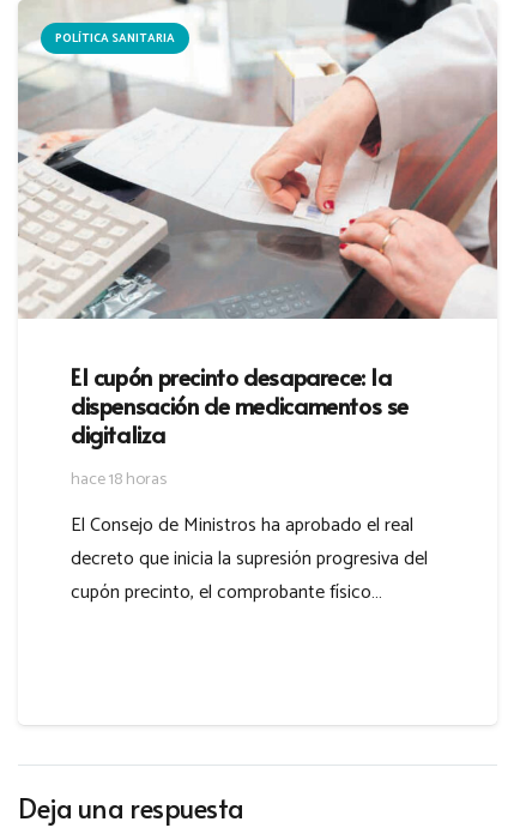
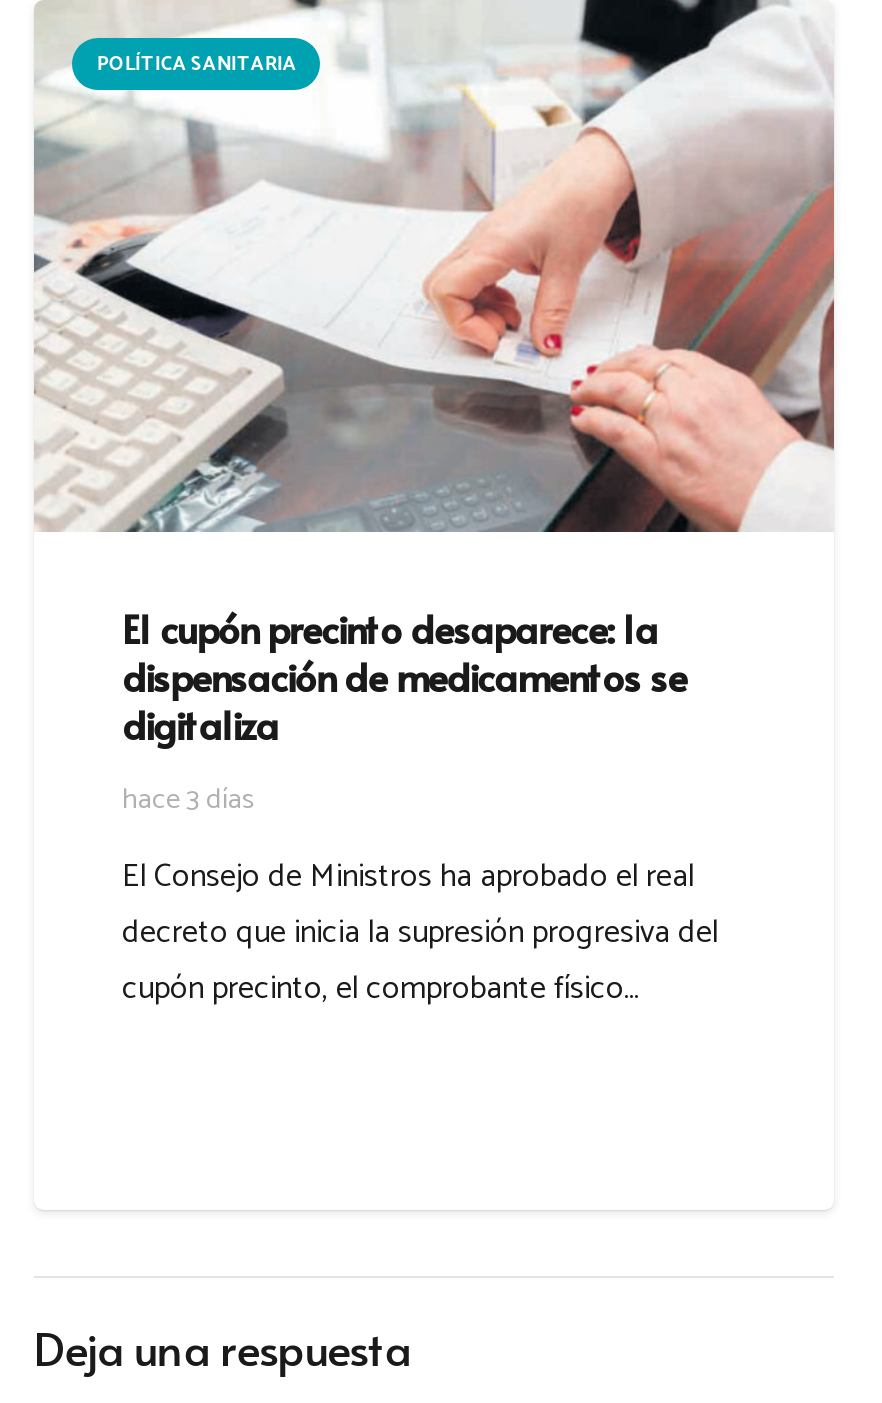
- hace 18 horas
+ hace 3 días
